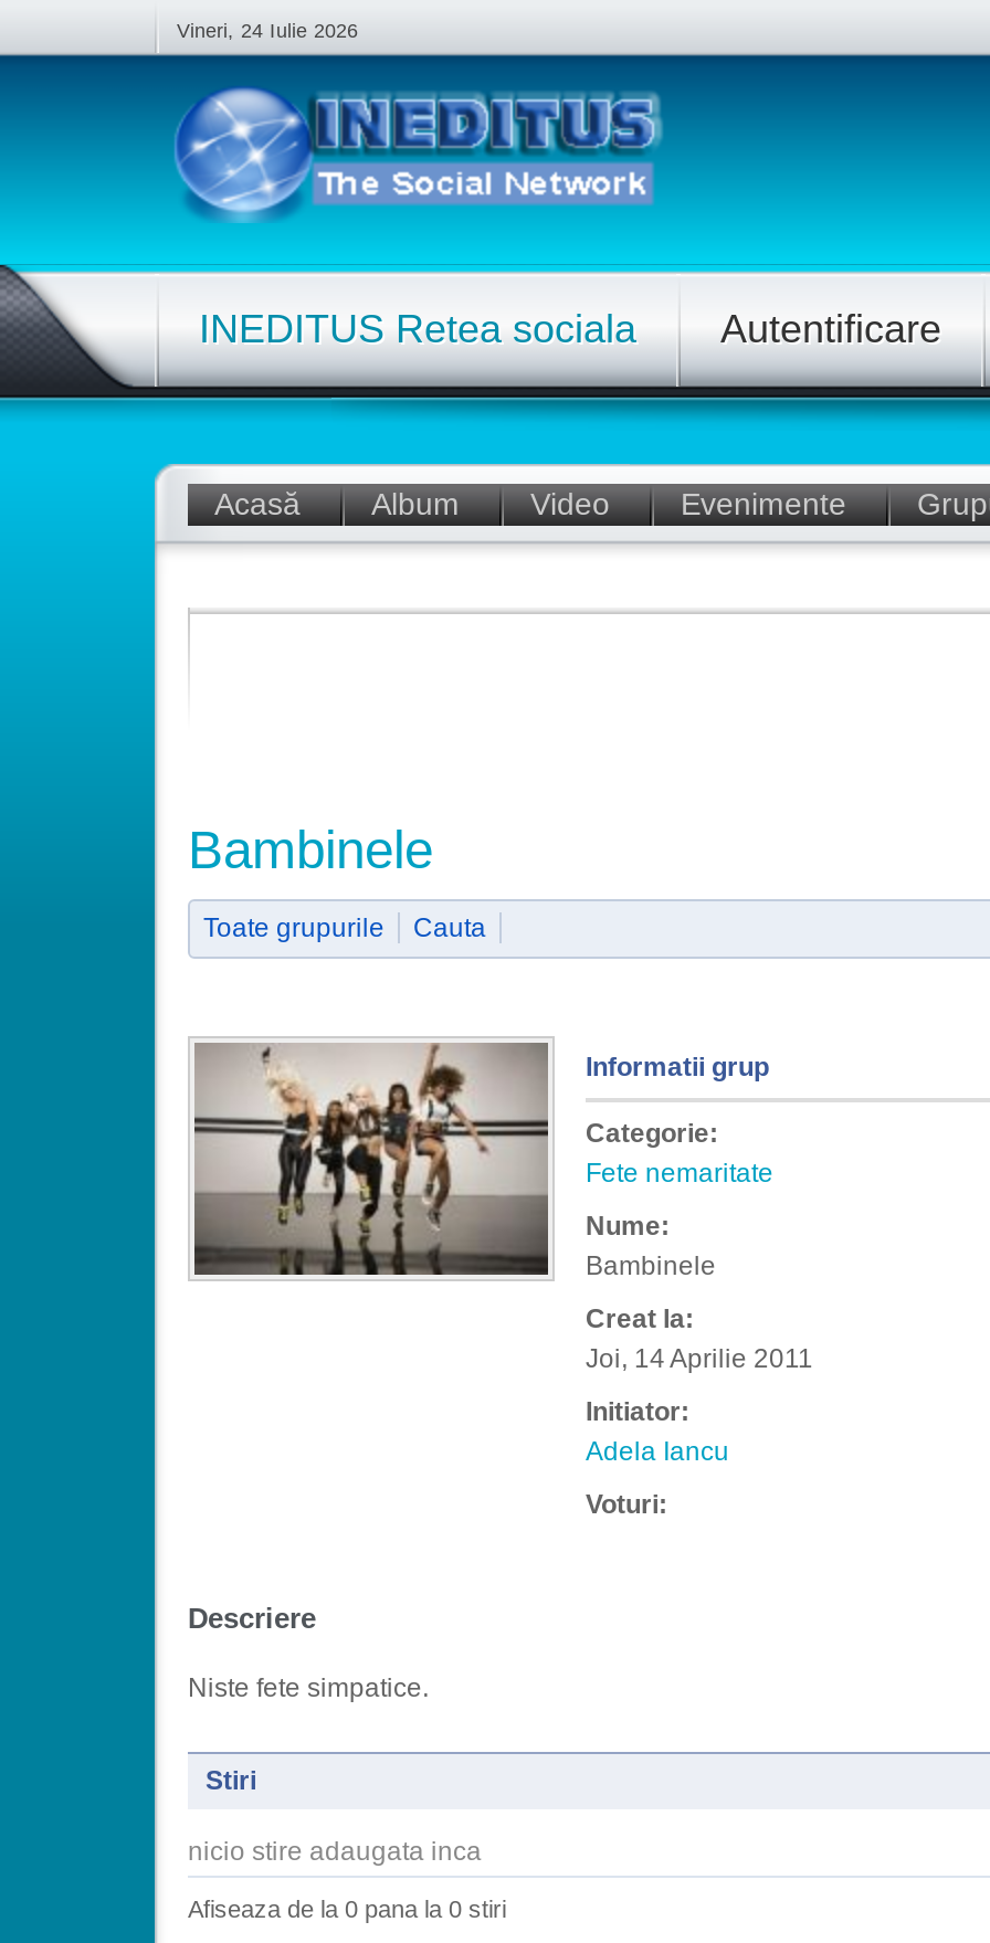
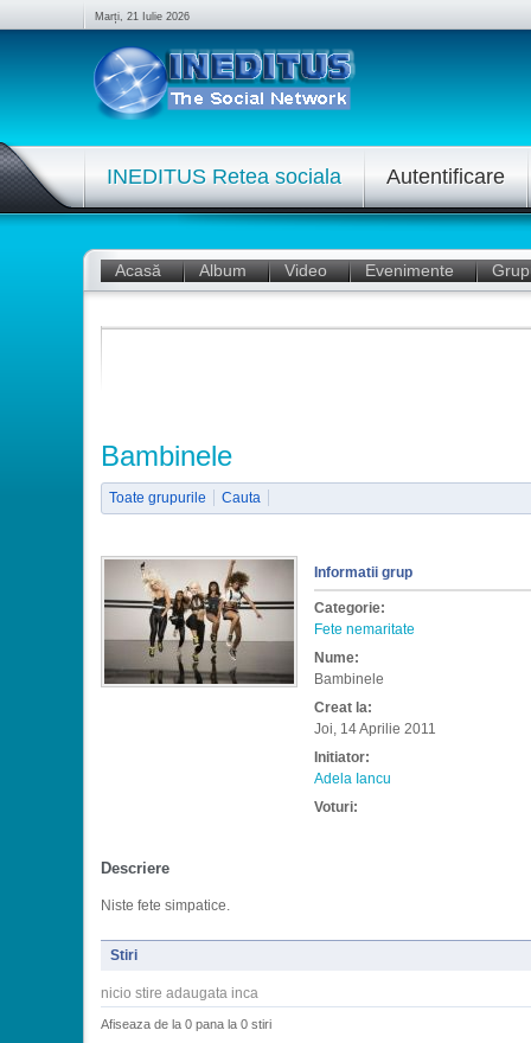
- Vineri, 24 Iulie 2026
+ Marți, 21 Iulie 2026
